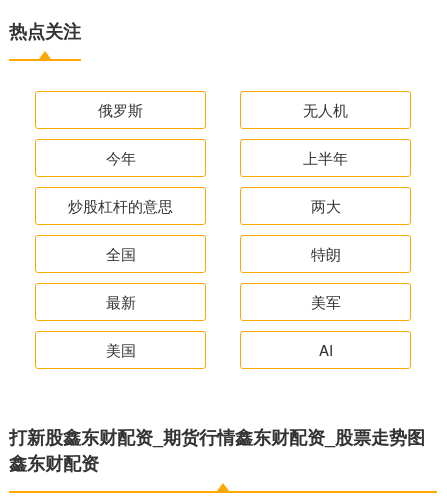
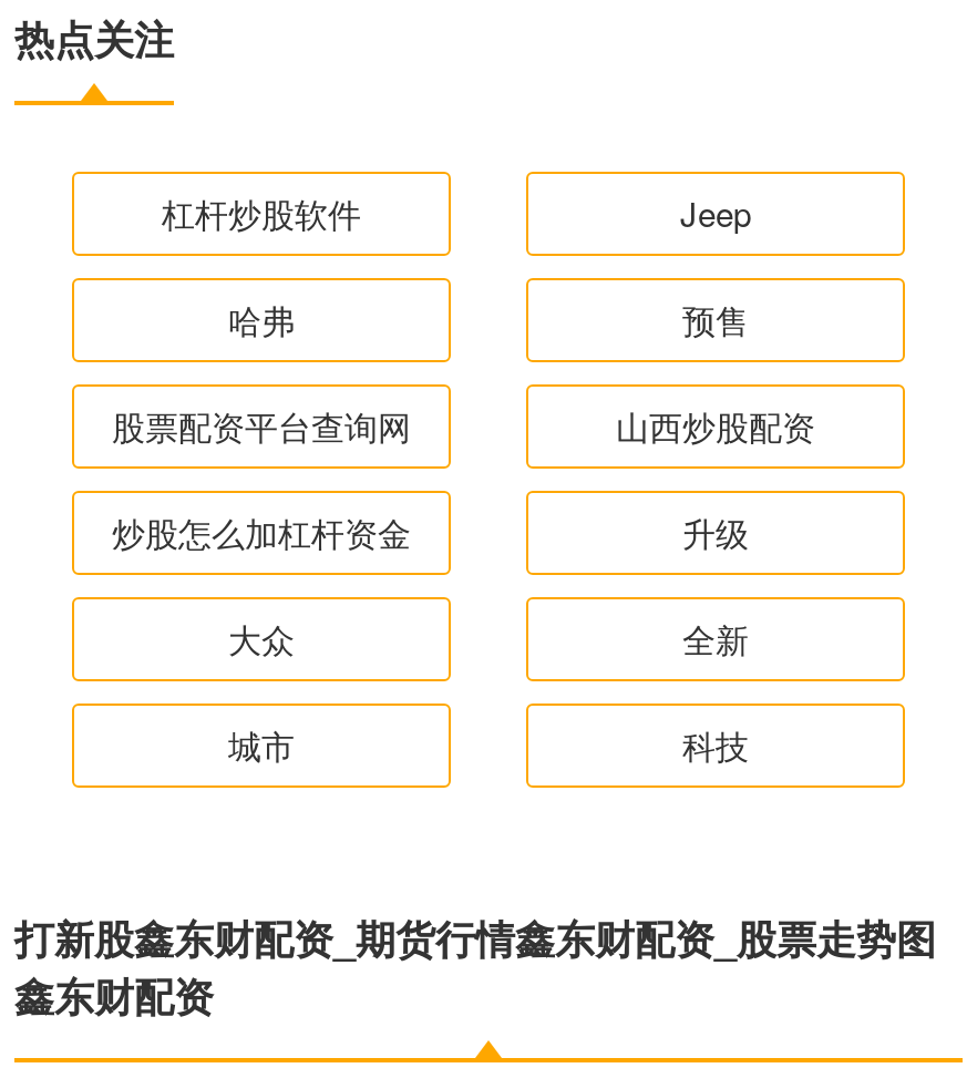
- 俄罗斯
- 无人机
+ 杠杆炒股软件
+ Jeep

- 今年
- 上半年
+ 哈弗
+ 预售

- 炒股杠杆的意思
- 两大
+ 股票配资平台查询网
+ 山西炒股配资

- 全国
- 特朗
+ 炒股怎么加杠杆资金
+ 升级

- 最新
- 美军
+ 大众
+ 全新

- 美国
- AI
+ 城市
+ 科技
